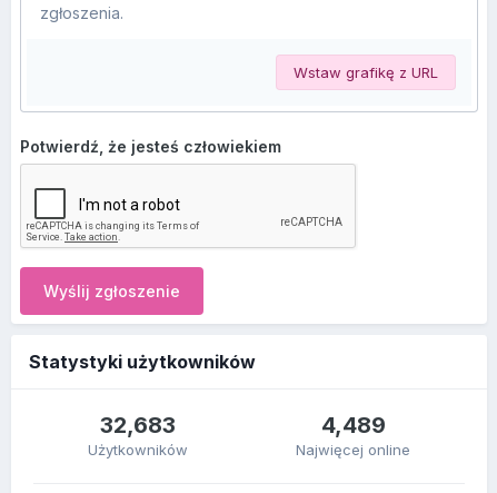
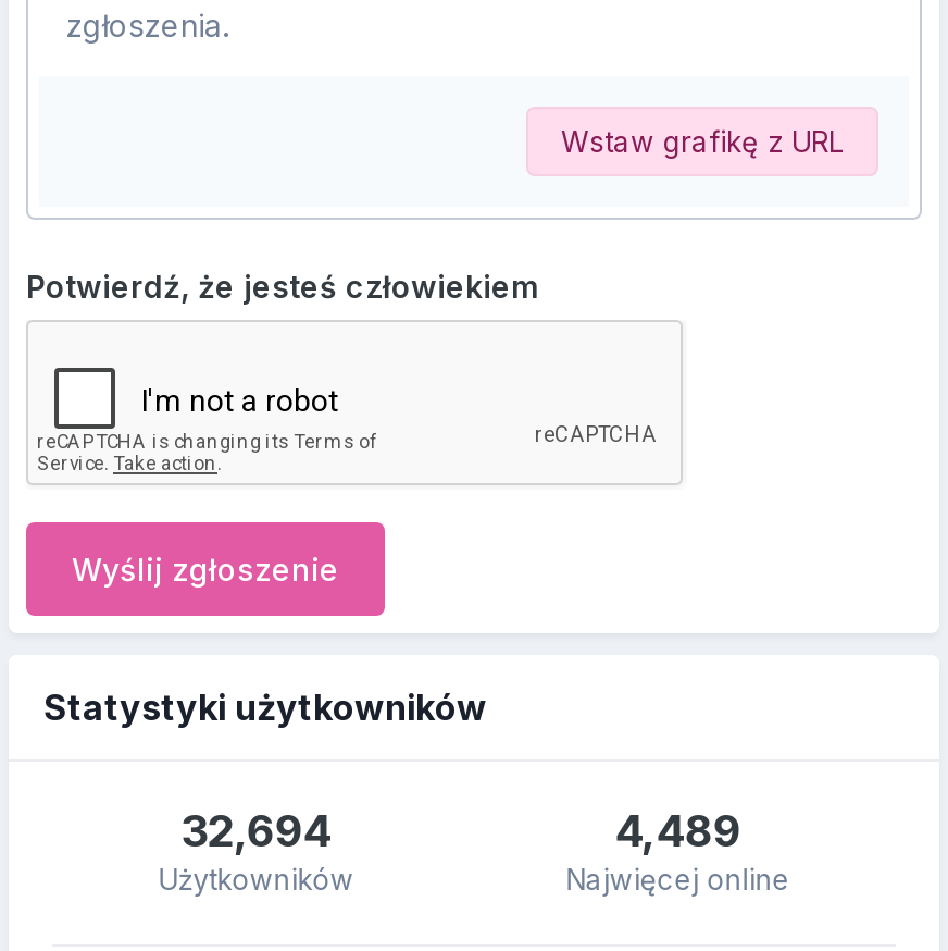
- 32,683
+ 32,694
